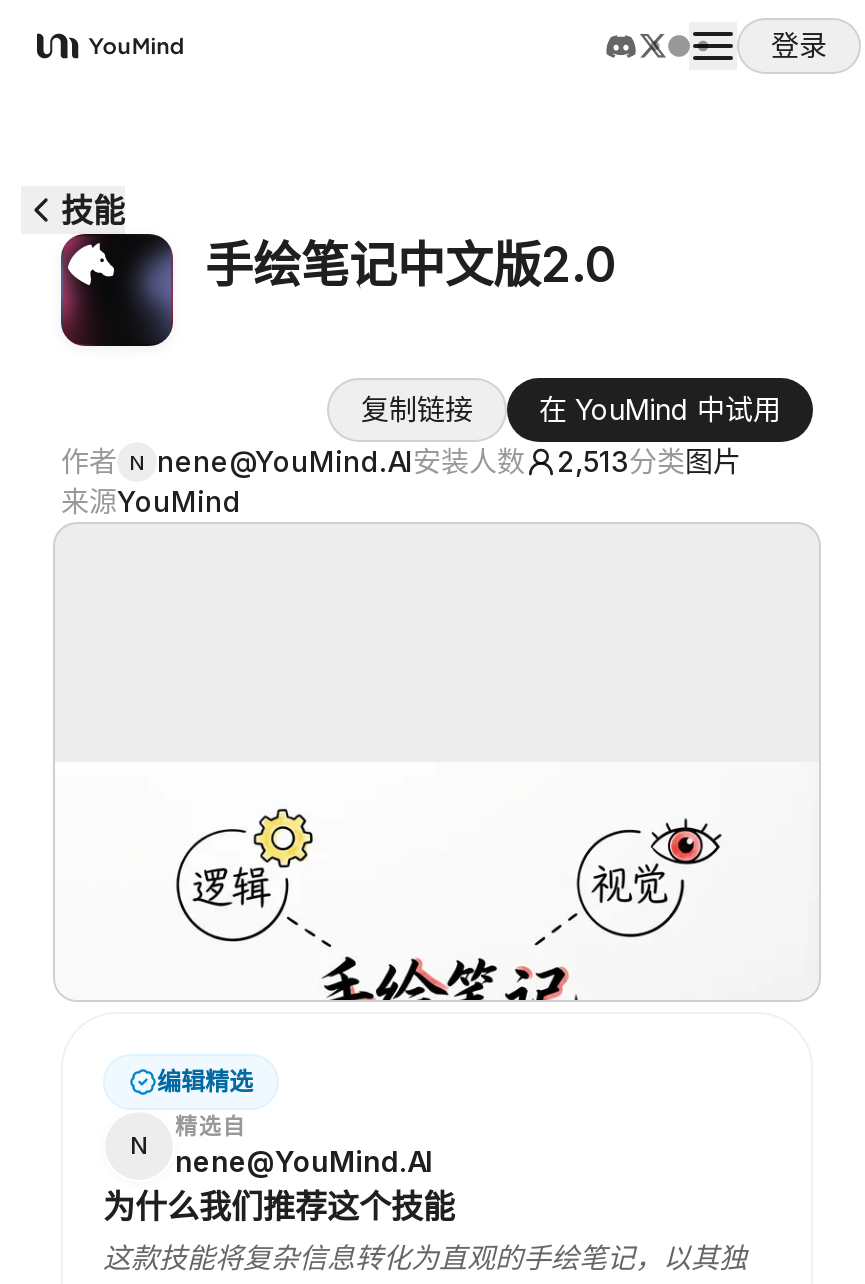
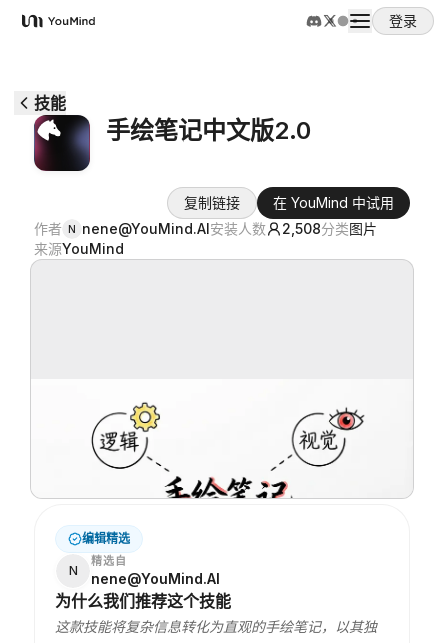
- 作者 N nene@YouMind.AI安装人数 2,513分类图片
+ 作者 N nene@YouMind.AI安装人数 2,508分类图片
